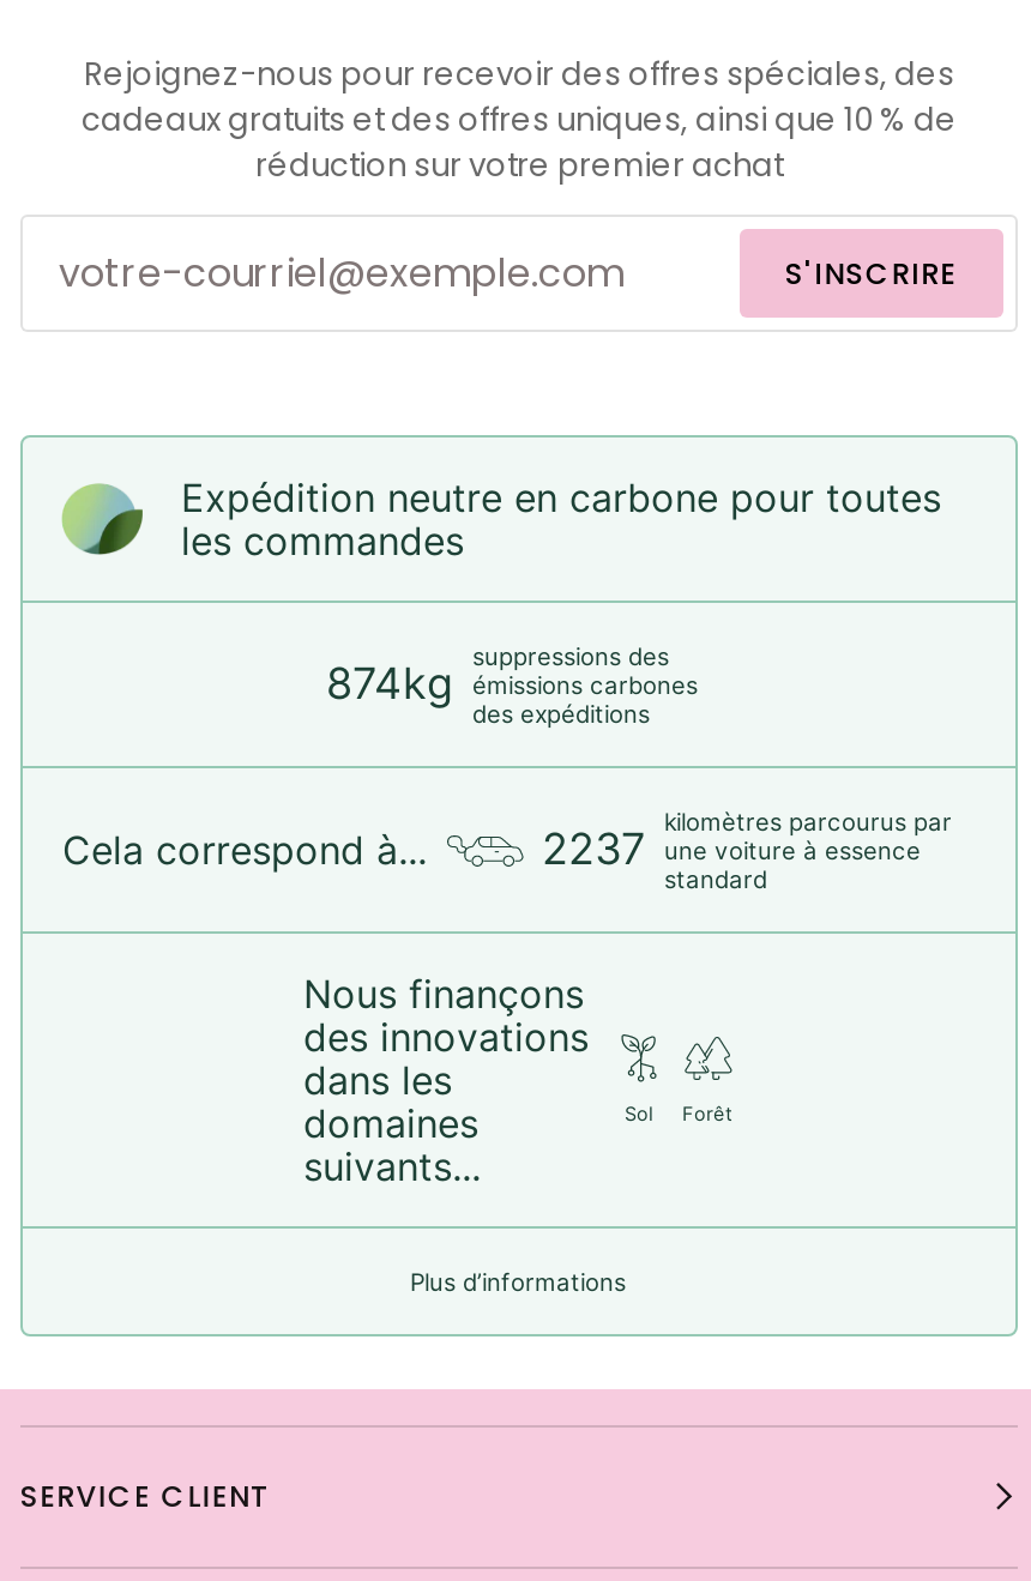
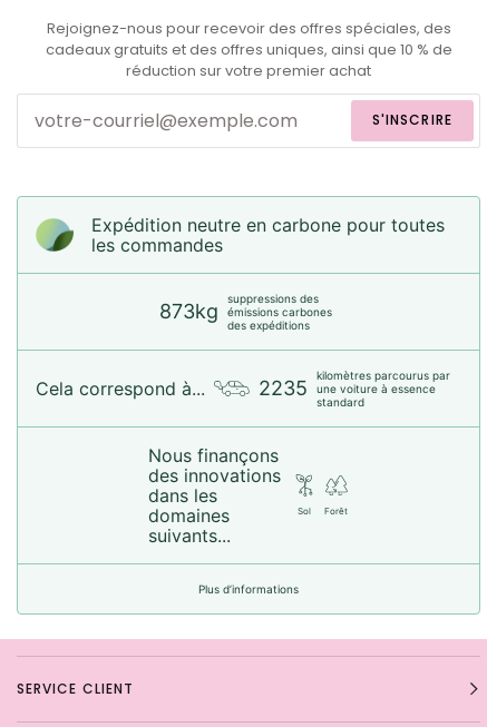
- 874kg émissions carbones
+ 873kg émissions carbones

- 2237 une voiture à essence
+ 2235 une voiture à essence
